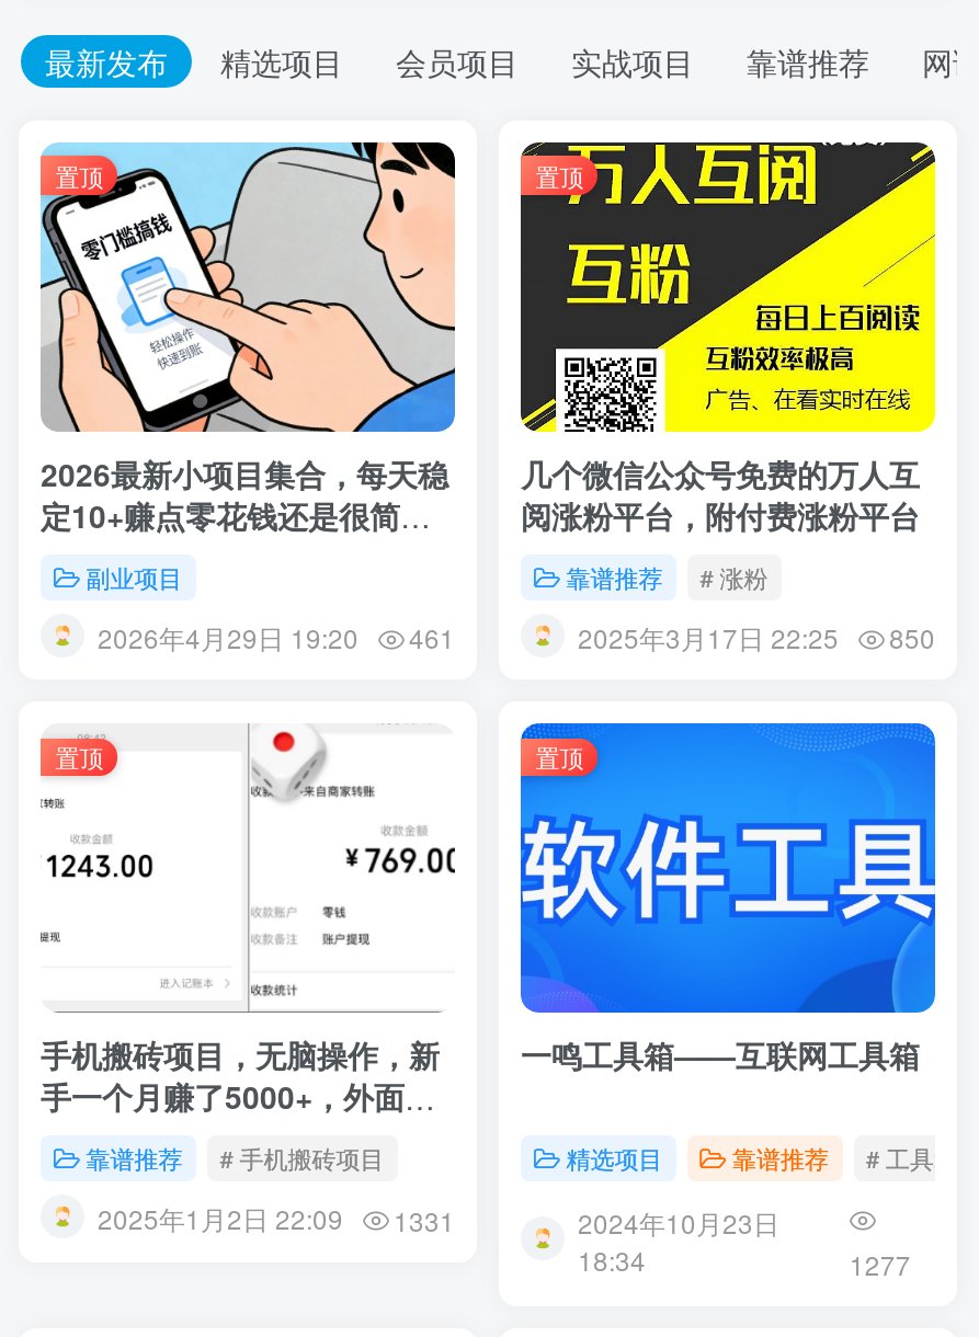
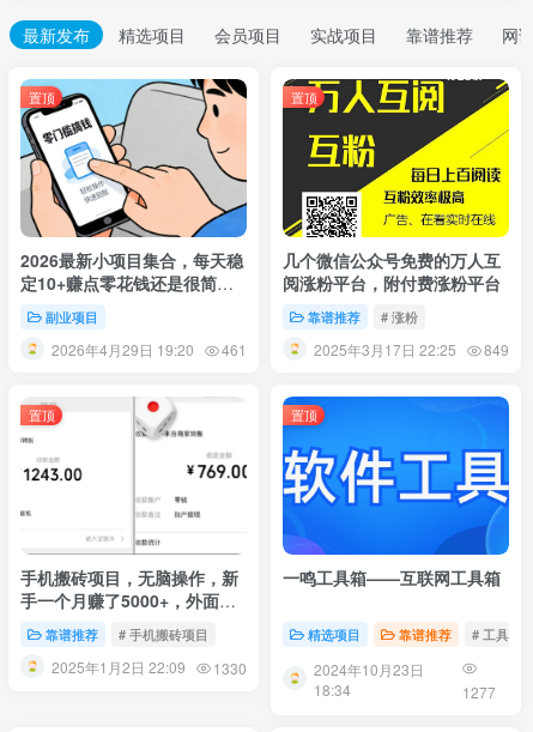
- 2025年3月17日 22:25 850
+ 2025年3月17日 22:25 849

- 2025年1月2日 22:09 1331
+ 2025年1月2日 22:09 1330
